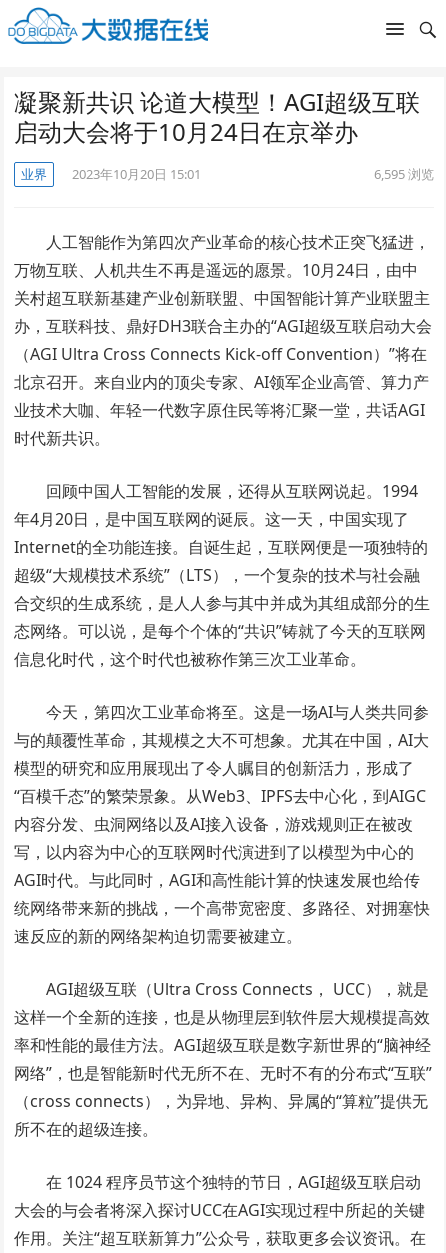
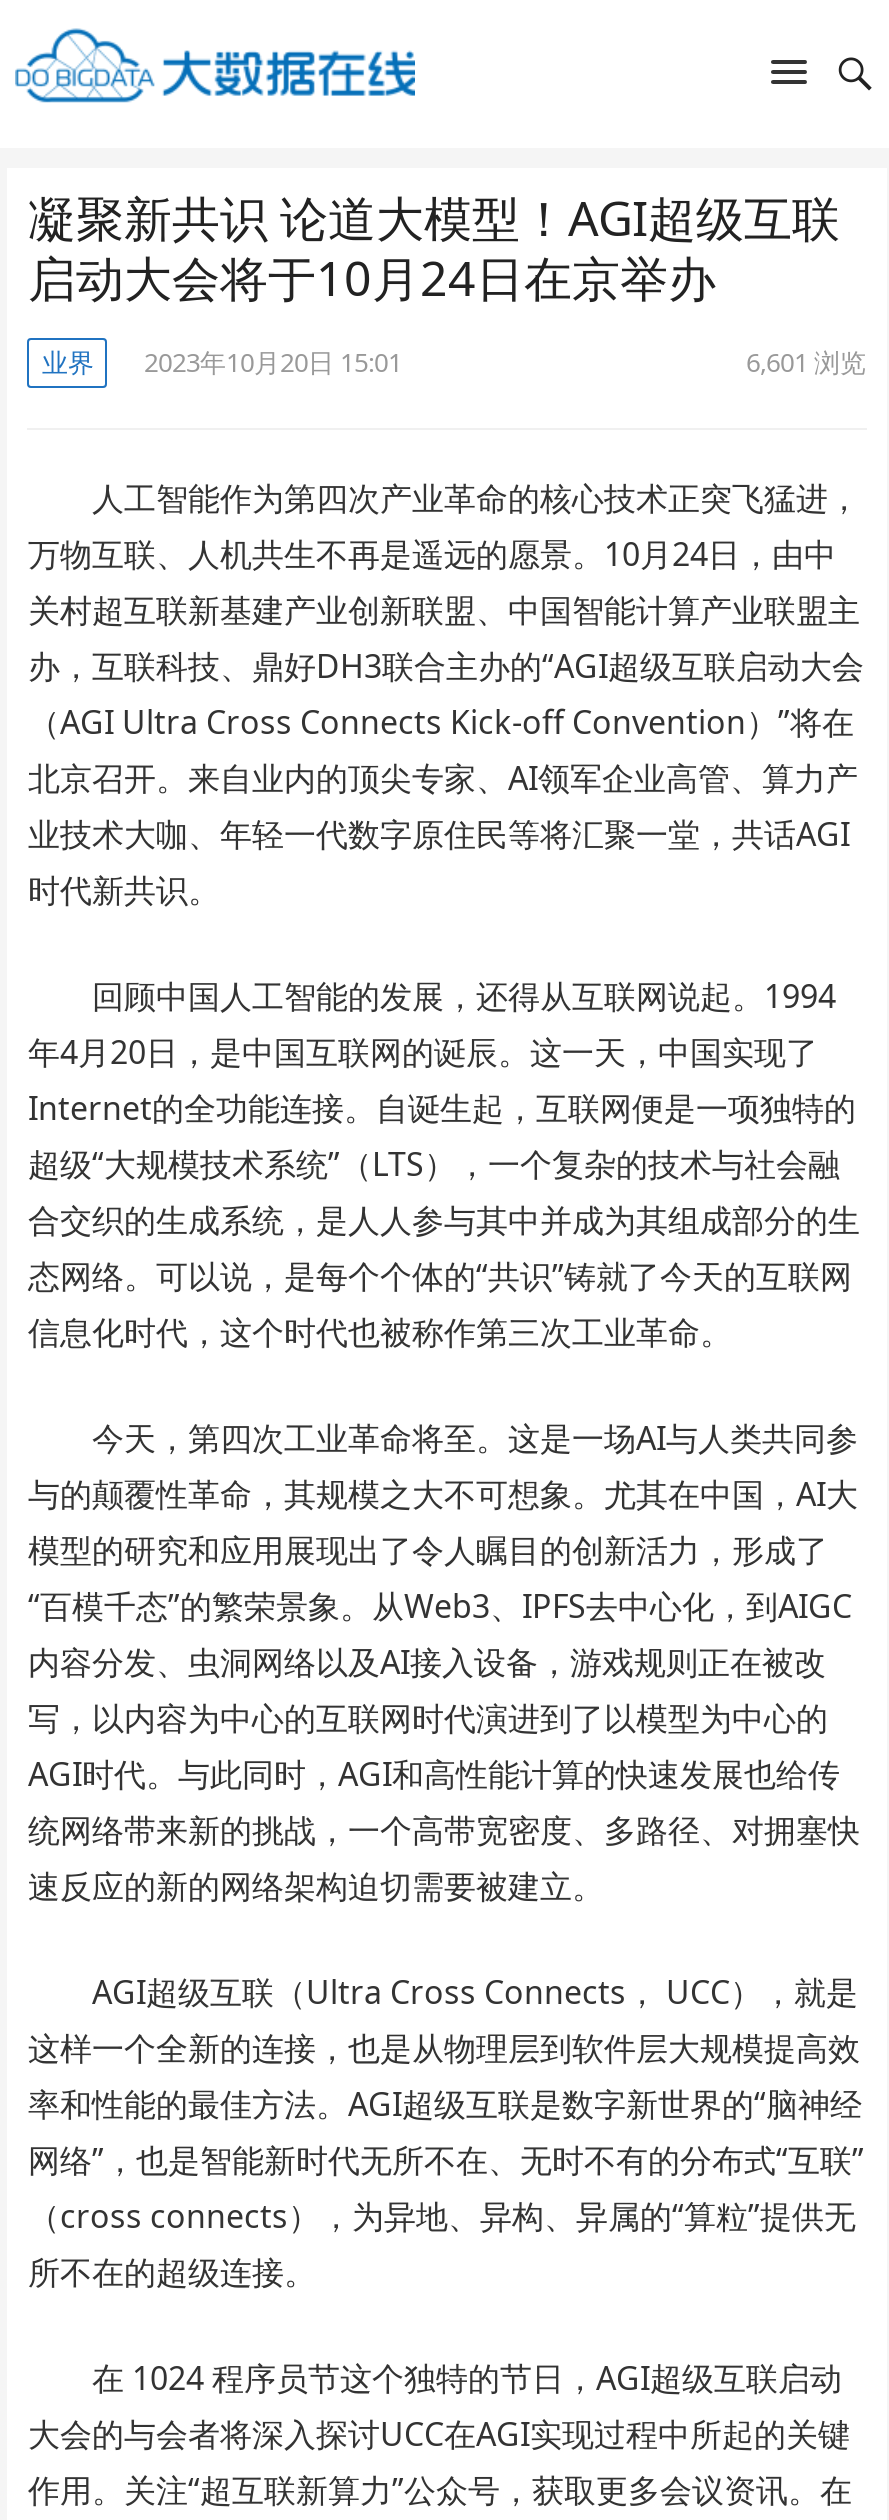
- 6,595浏览
+ 6,601浏览
